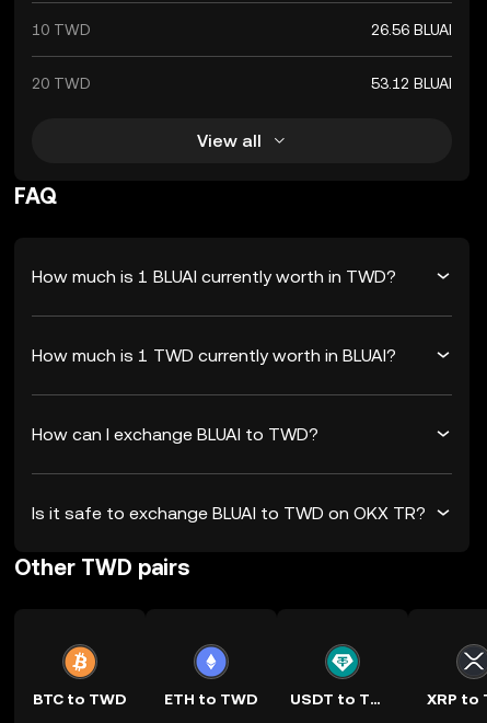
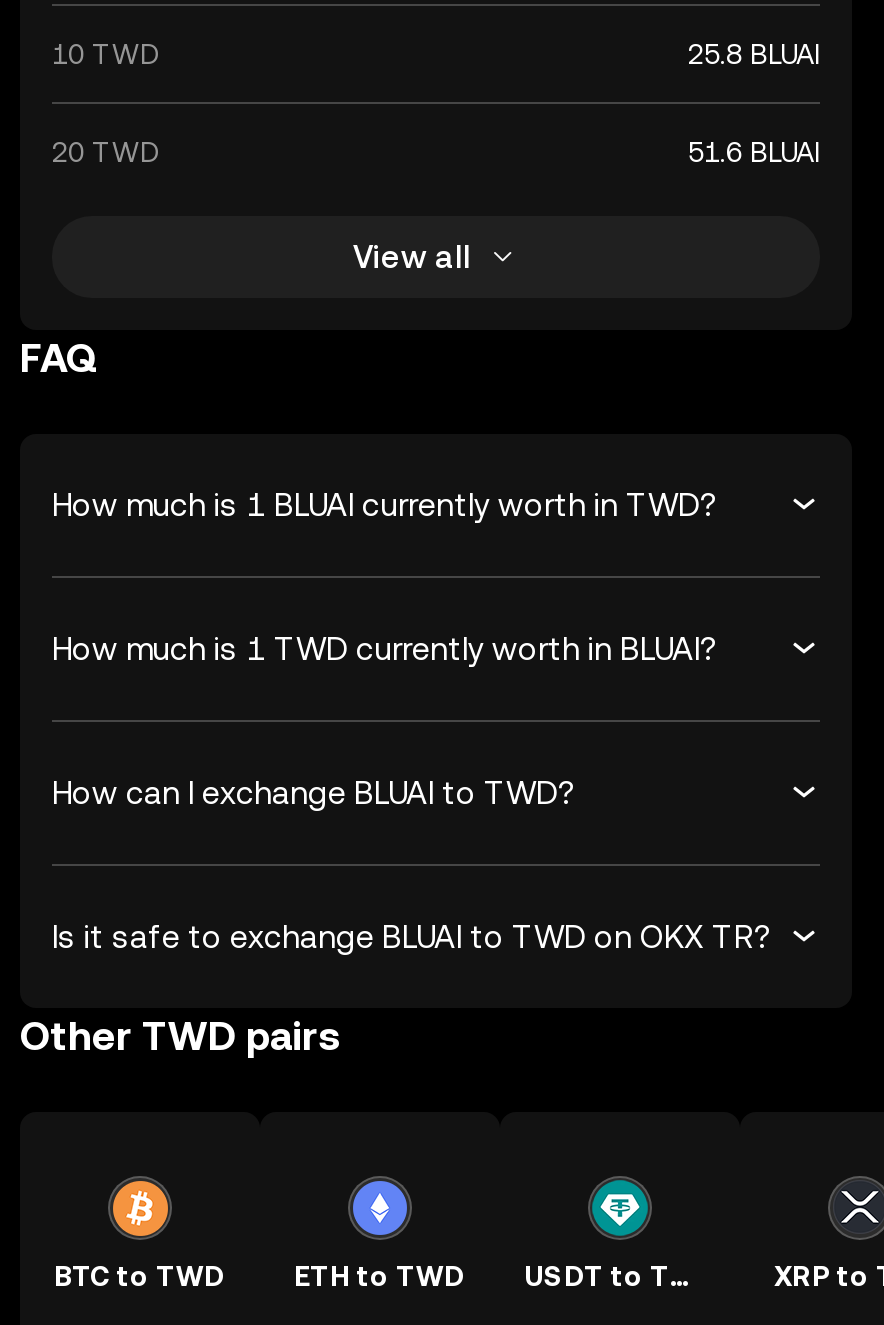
- 26.56 BLUAI
+ 25.8 BLUAI

- 53.12 BLUAI
+ 51.6 BLUAI
